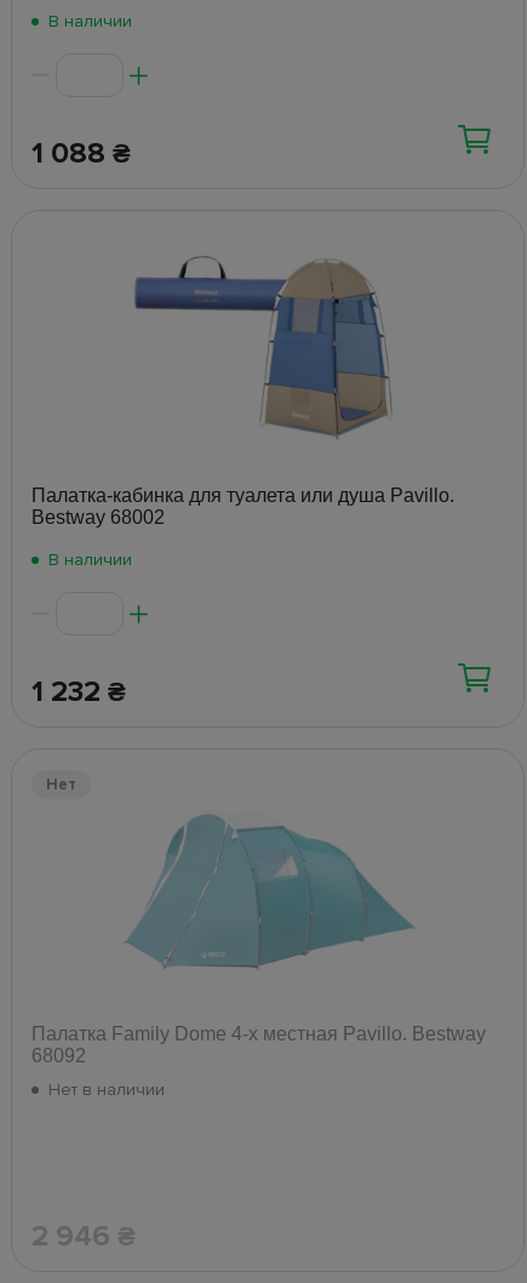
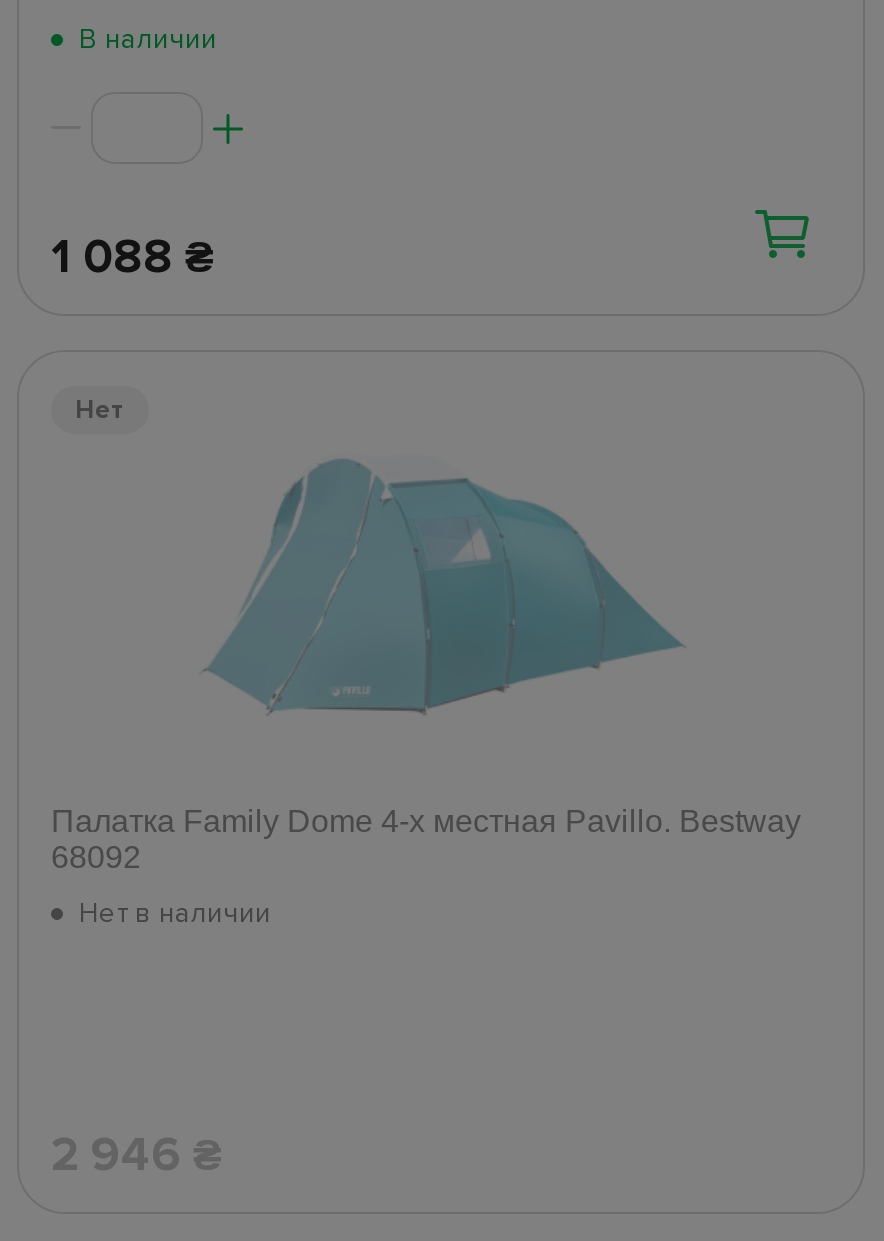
- [image]
- Палатка-кабинка для туалета или душа Pavillo.
- Bestway 68002
- В наличии

- 1 232 ₴
